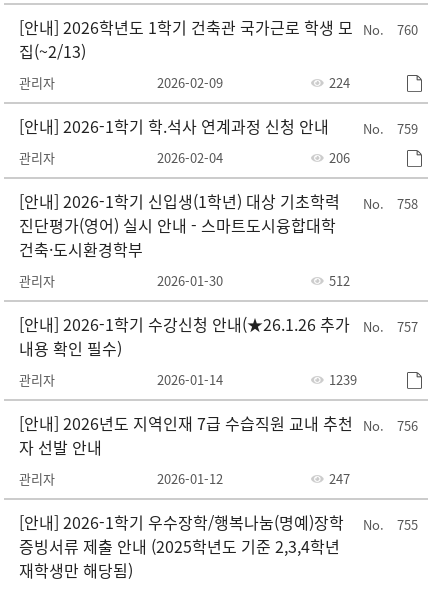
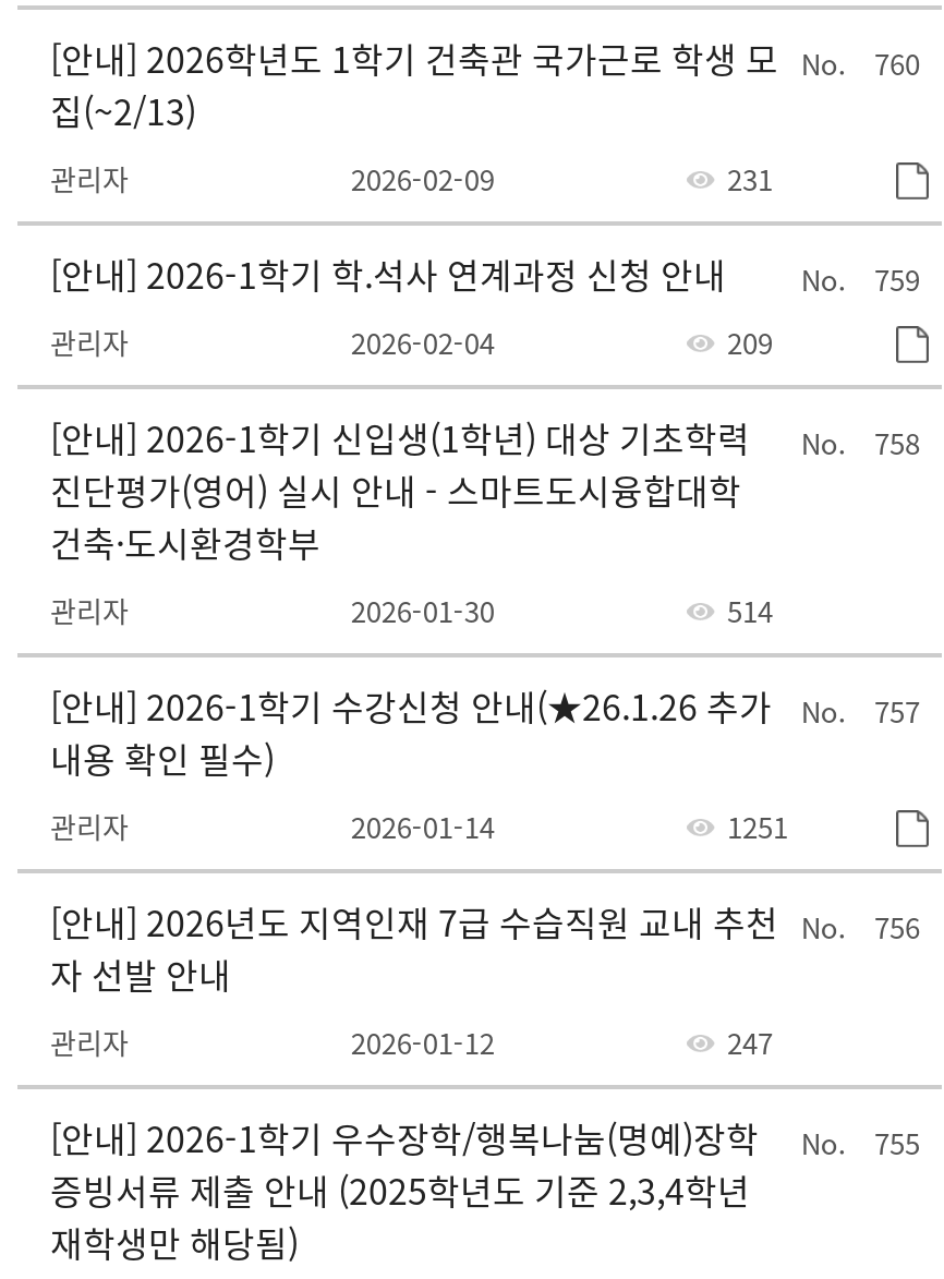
- 224
+ 231

- 206
+ 209

- 512
+ 514

- 1239
+ 1251
